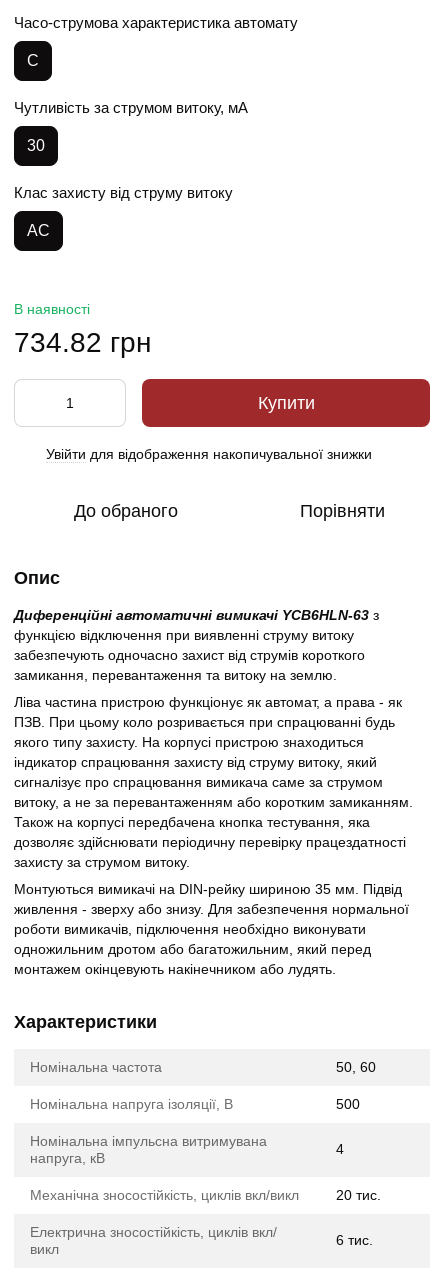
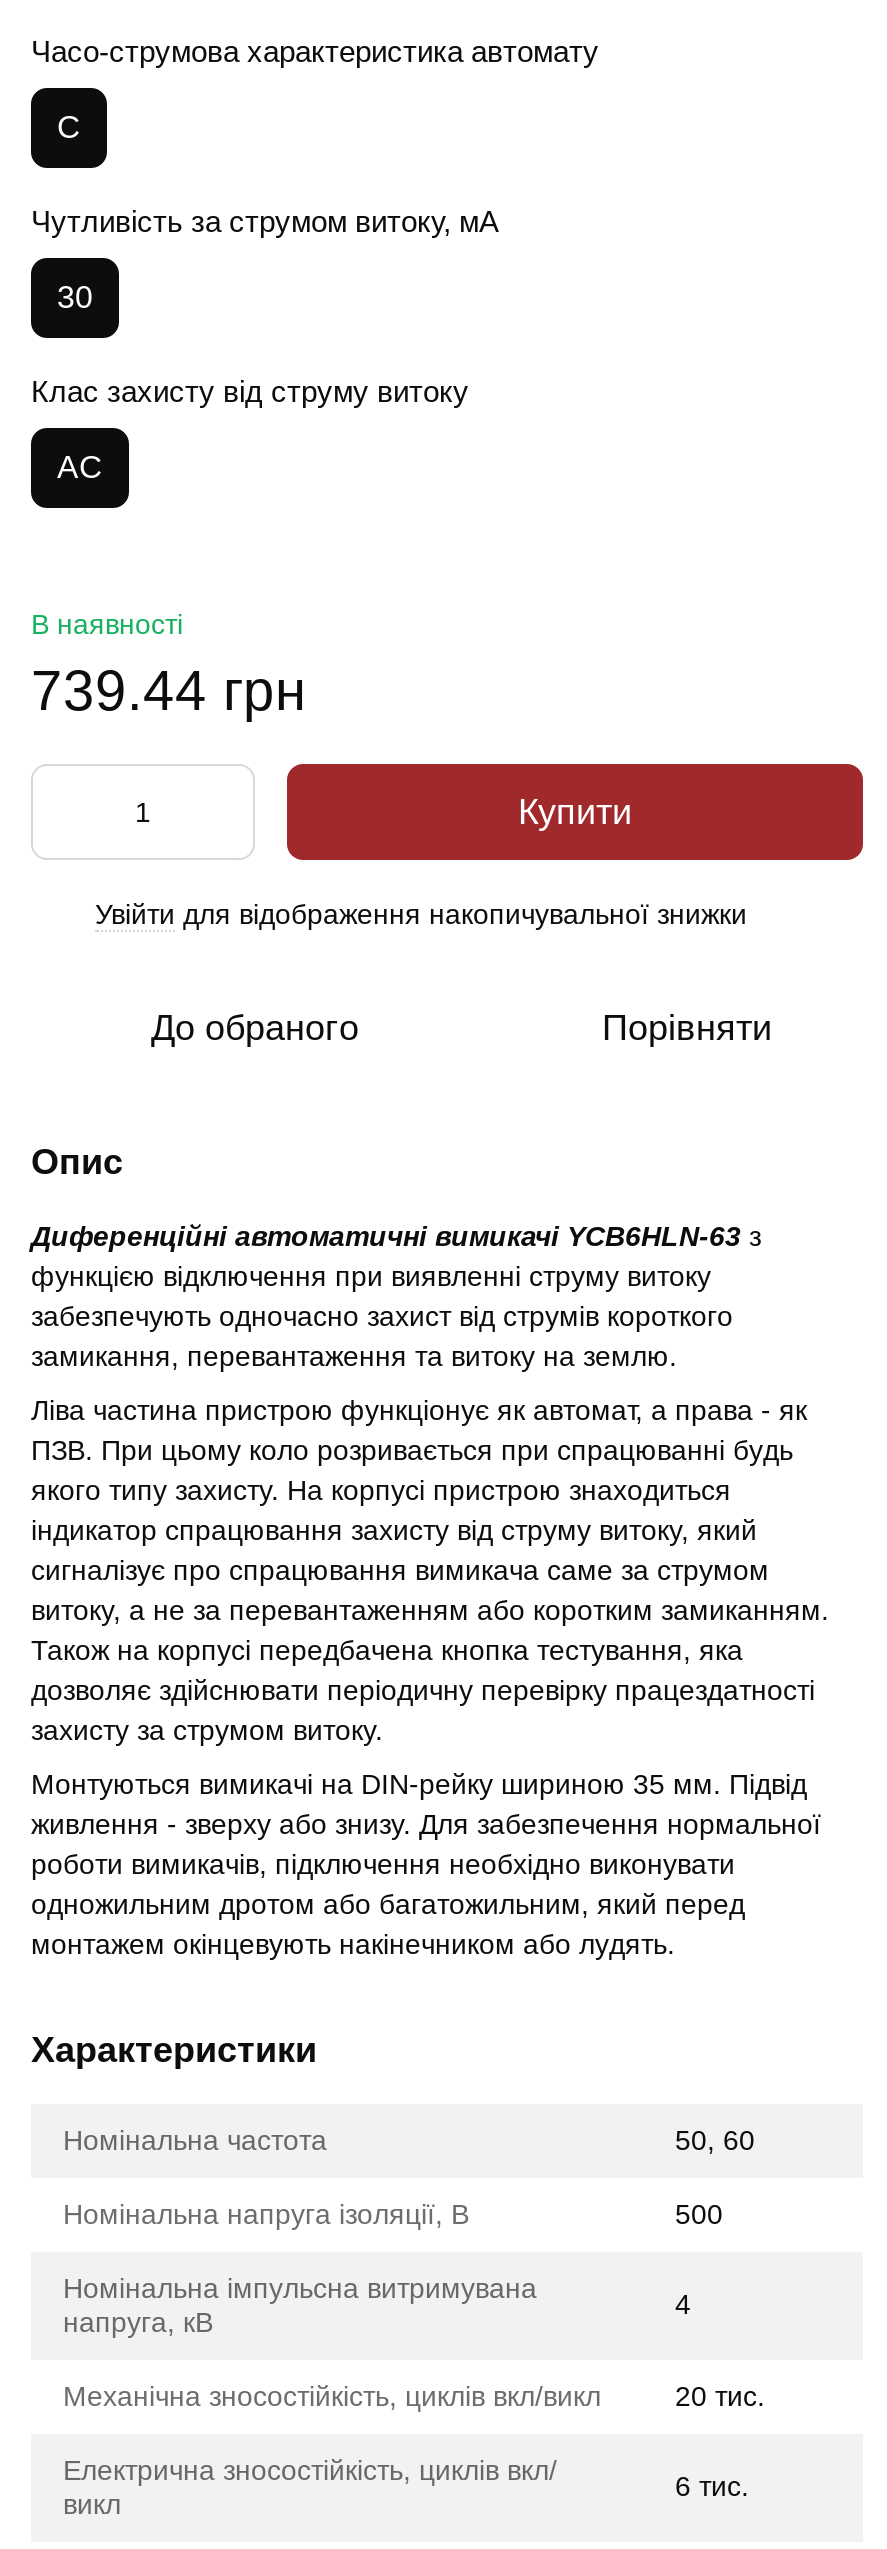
- 734.82 грн
+ 739.44 грн
